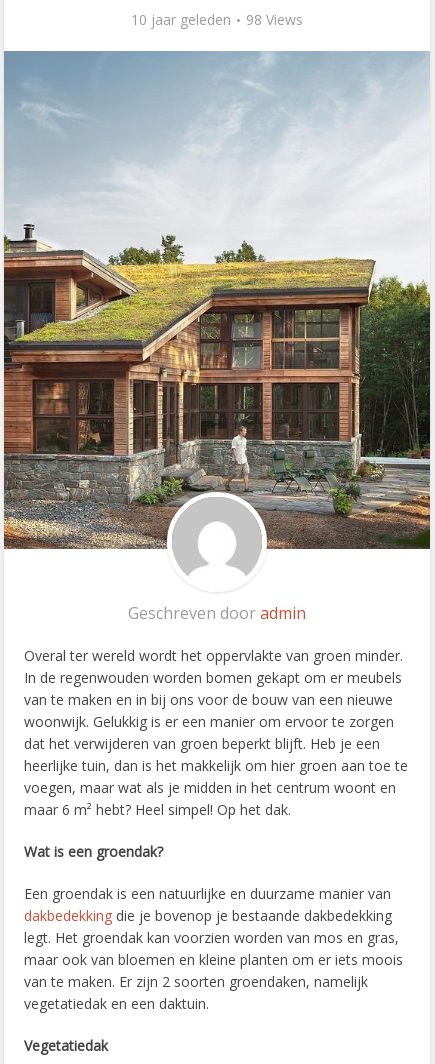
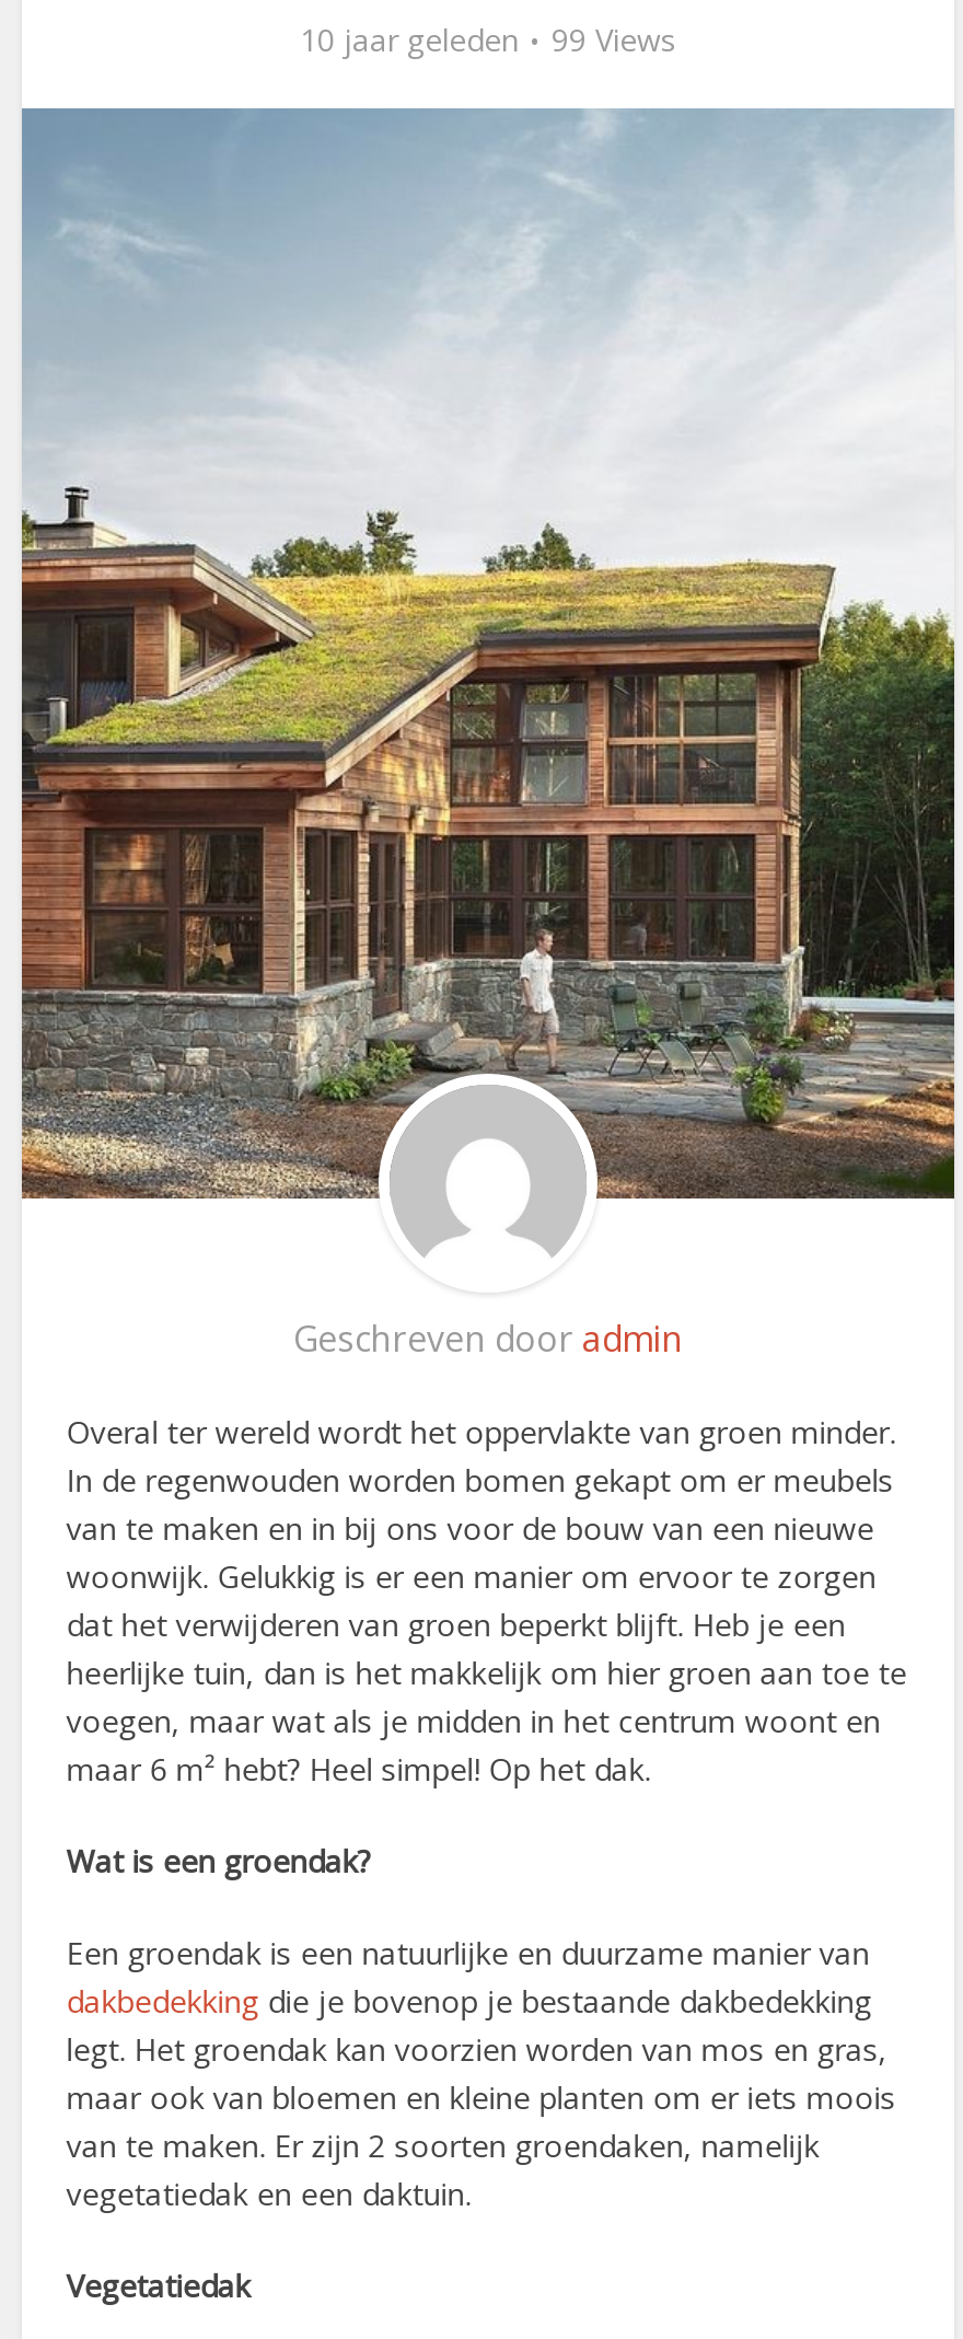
- 10 jaar geleden 98 Views
+ 10 jaar geleden 99 Views
